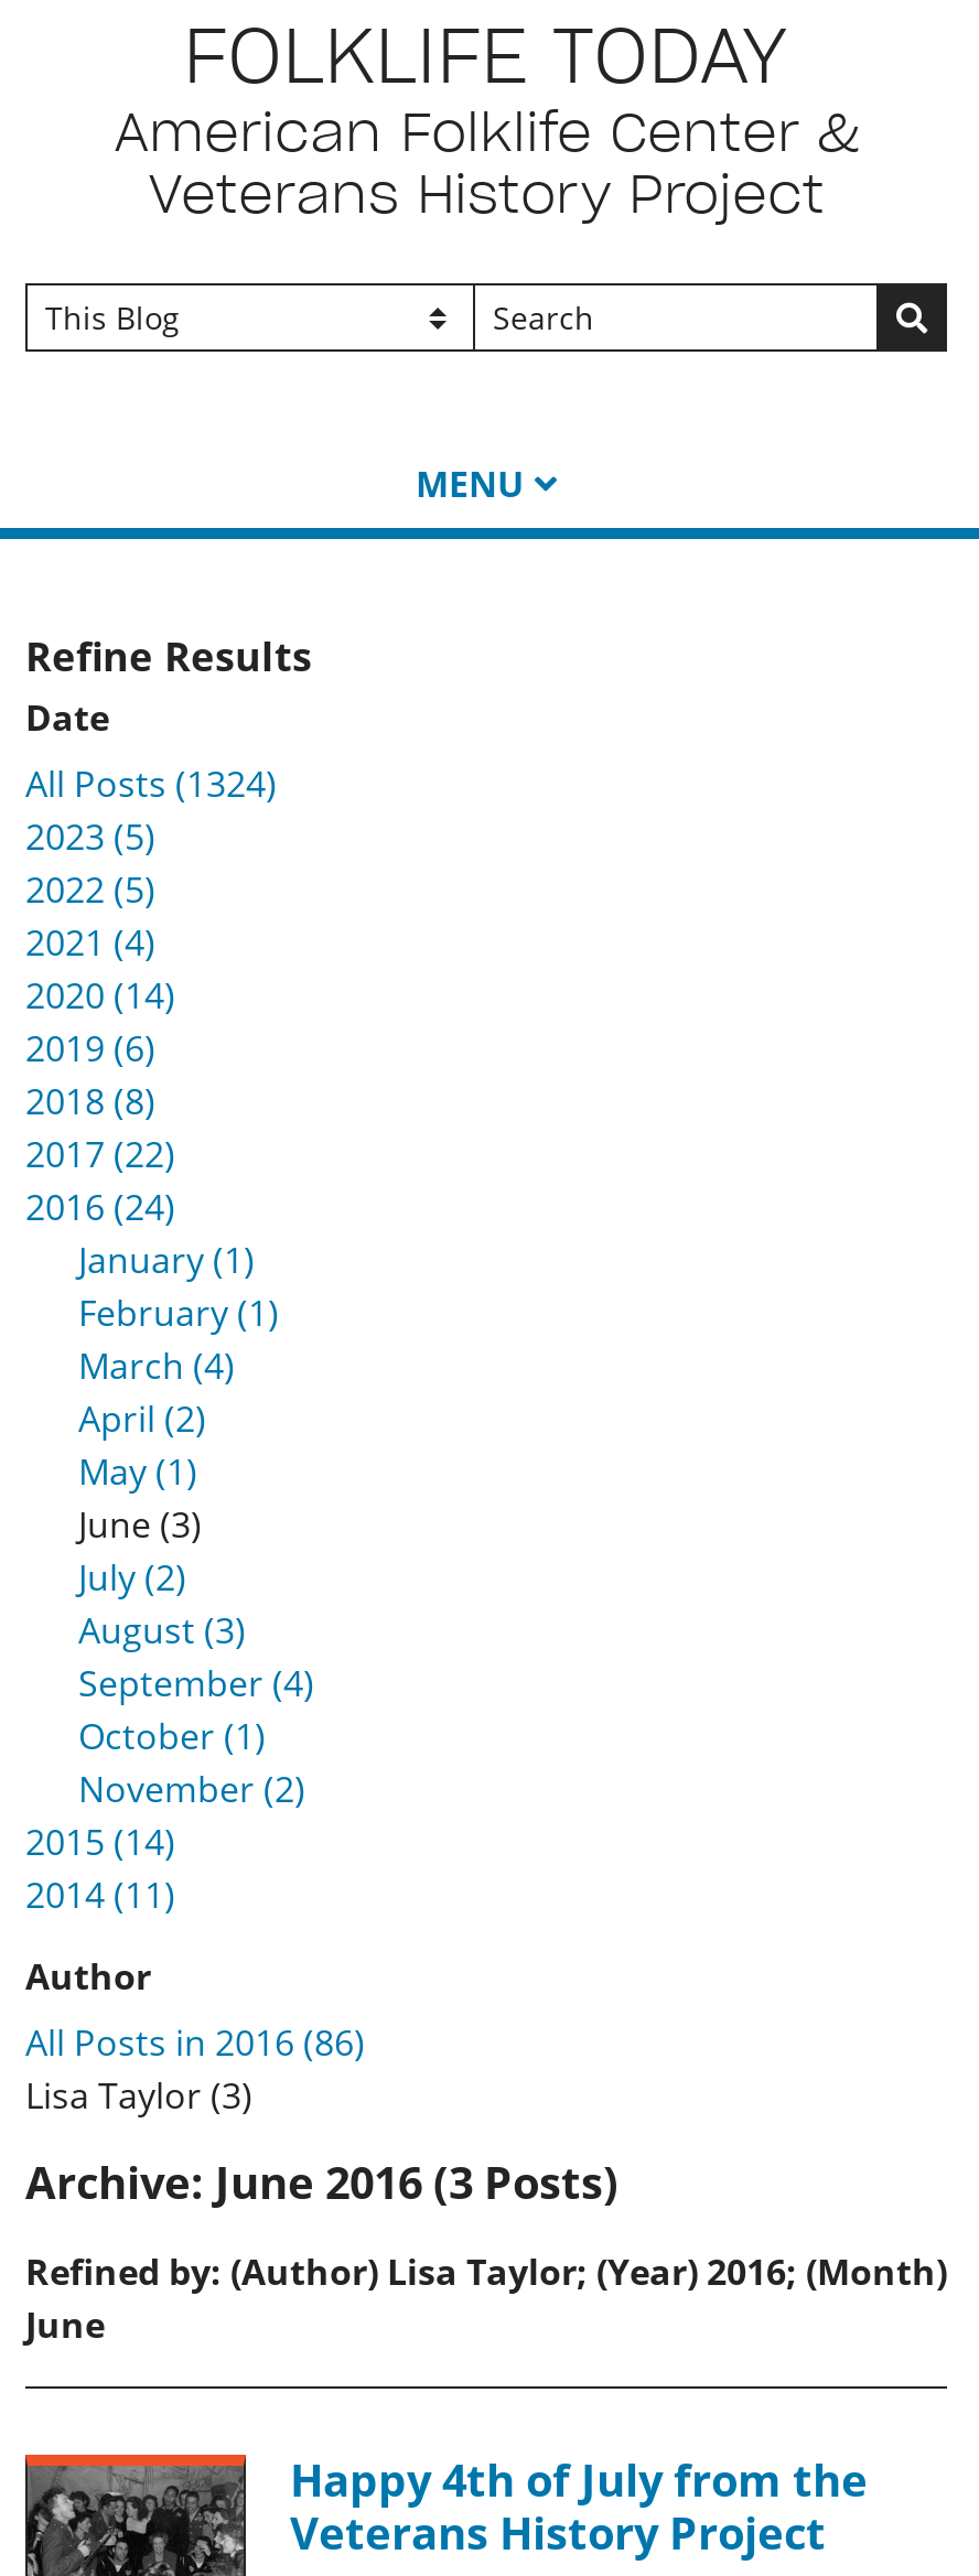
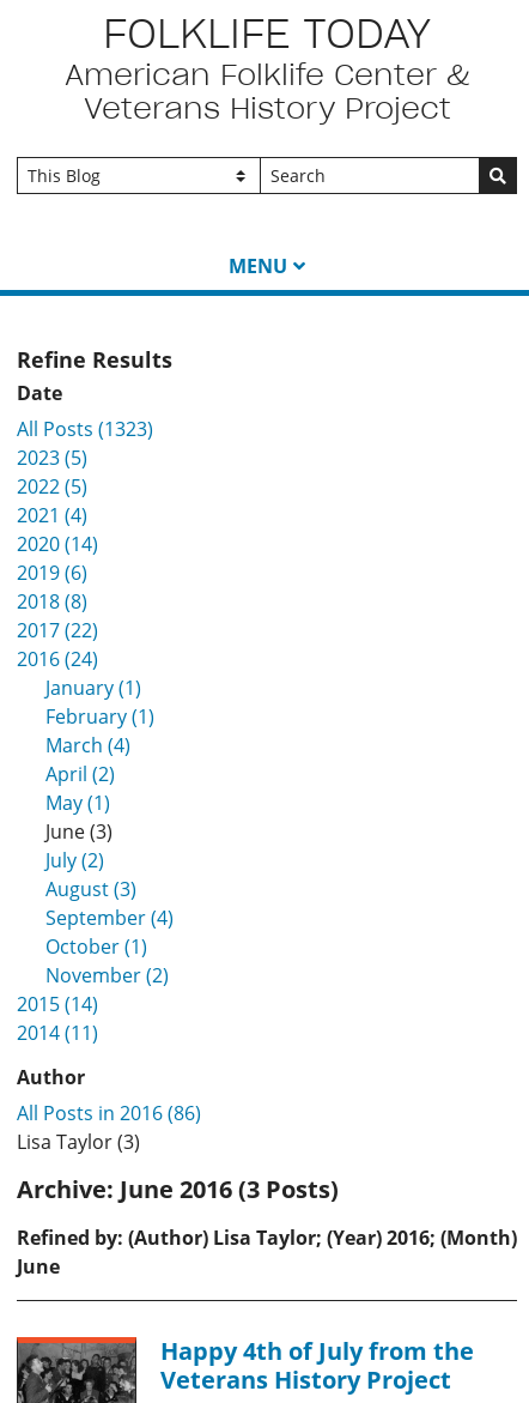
- All Posts (1324)
+ All Posts (1323)
